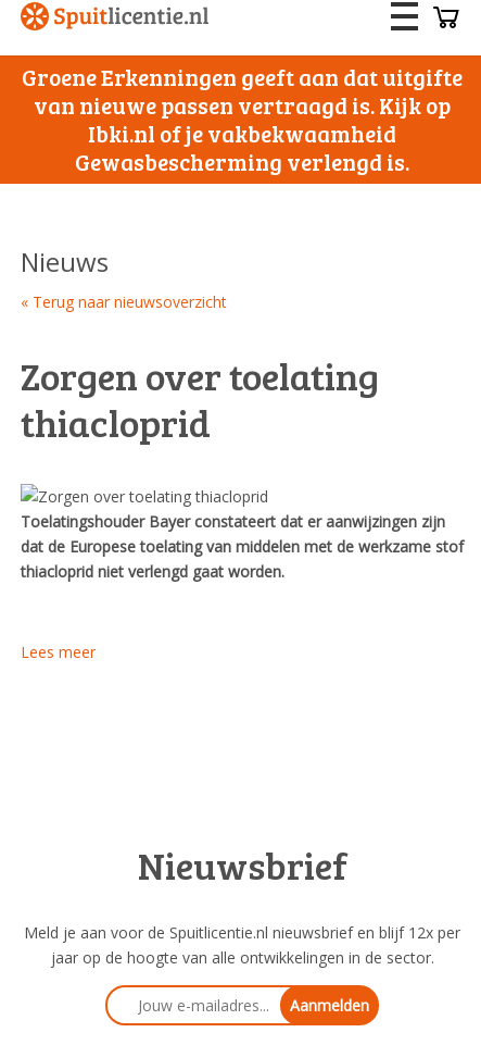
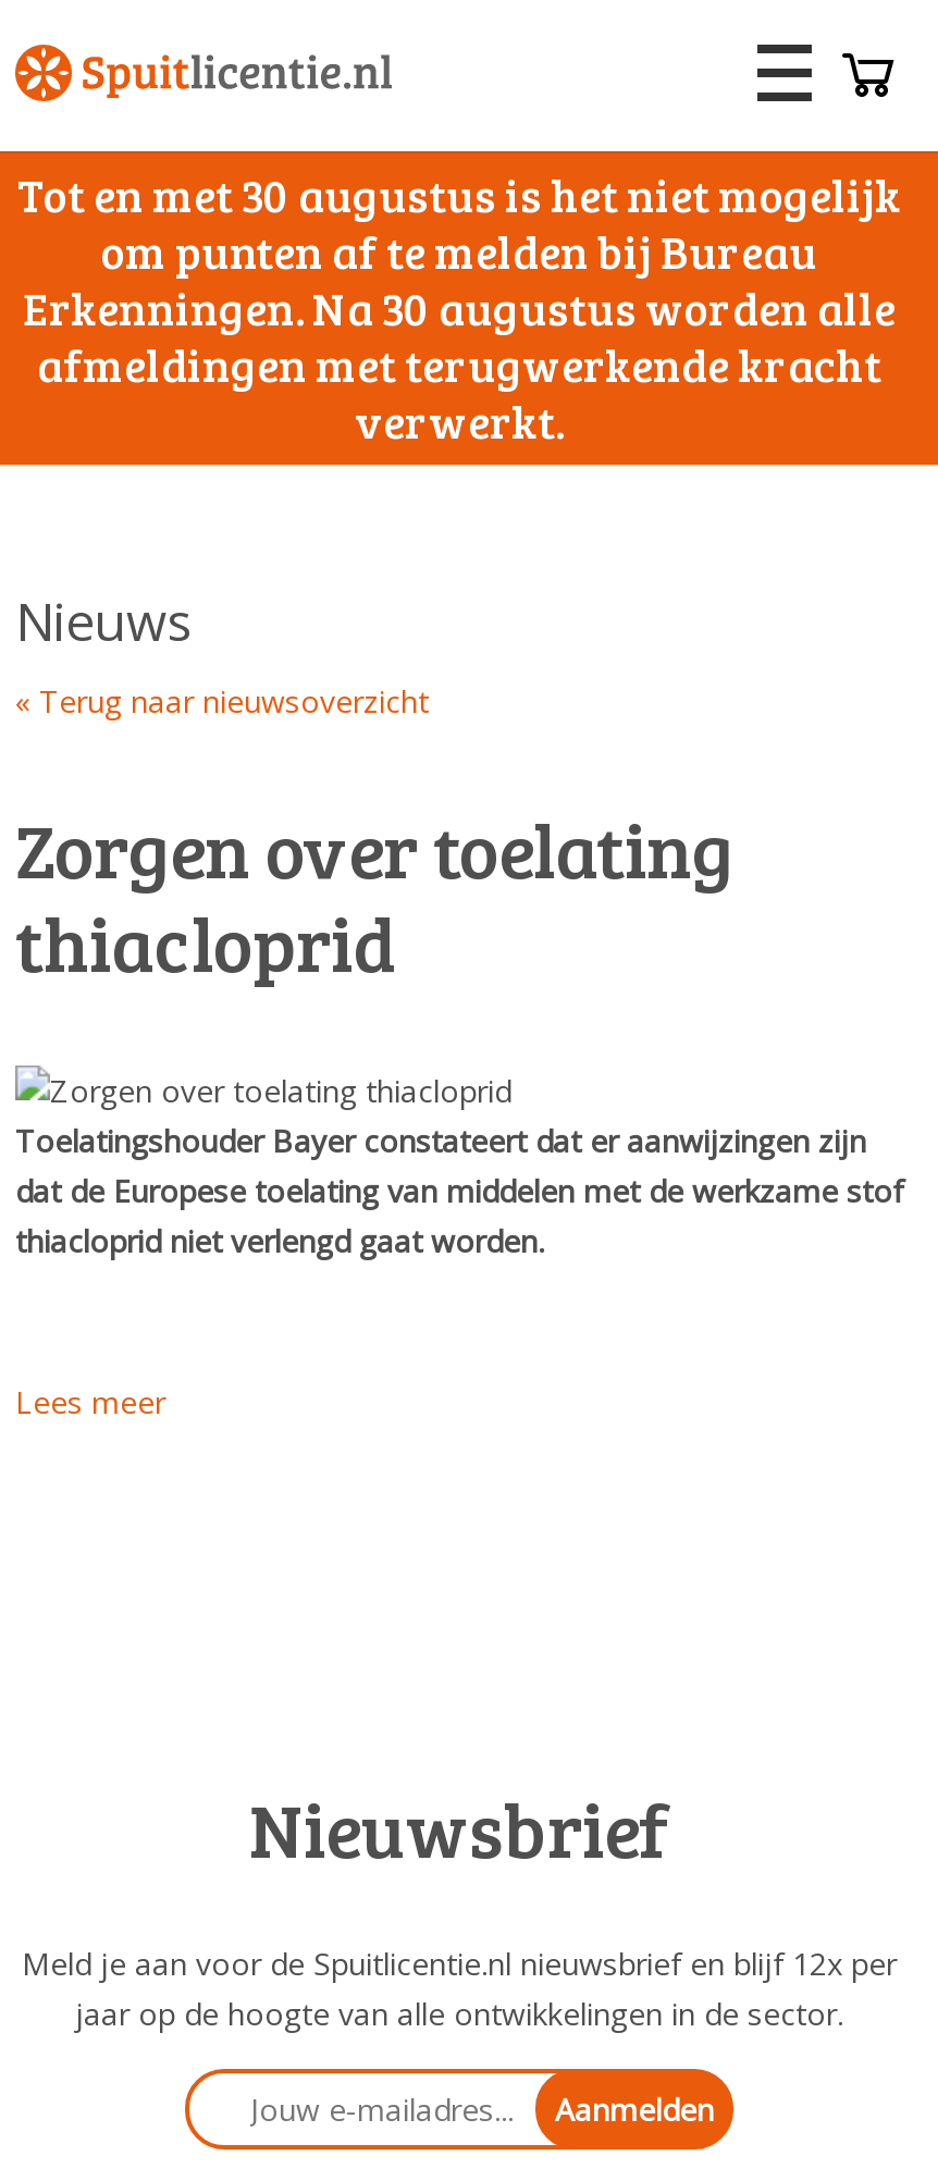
- Groene Erkenningen geeft aan dat uitgifte
- van nieuwe passen vertraagd is. Kijk op
- Ibki.nl of je vakbekwaamheid
- Gewasbescherming verlengd is.
+ Tot en met 30 augustus is het niet mogelijk
+ om punten af te melden bij Bureau
+ Erkenningen. Na 30 augustus worden alle
+ afmeldingen met terugwerkende kracht
+ verwerkt.
